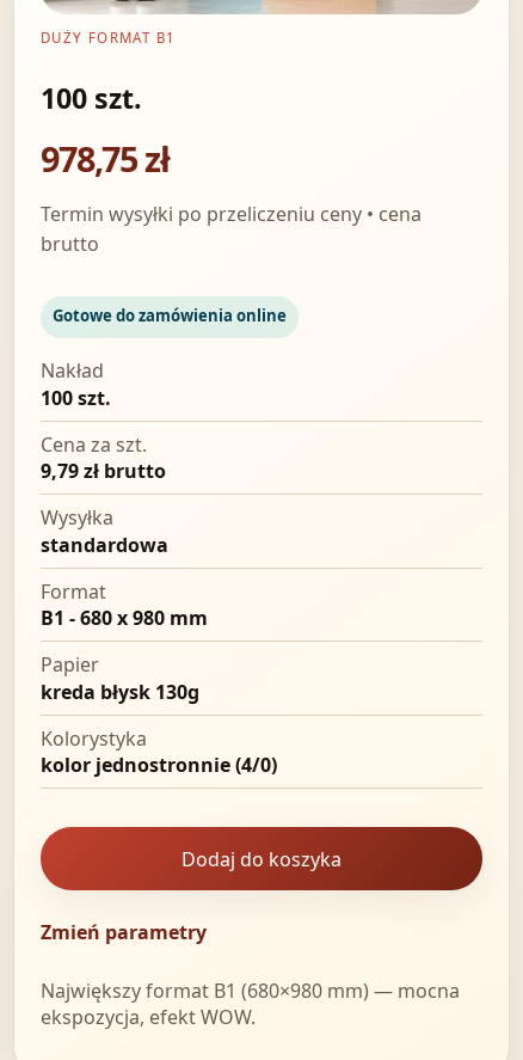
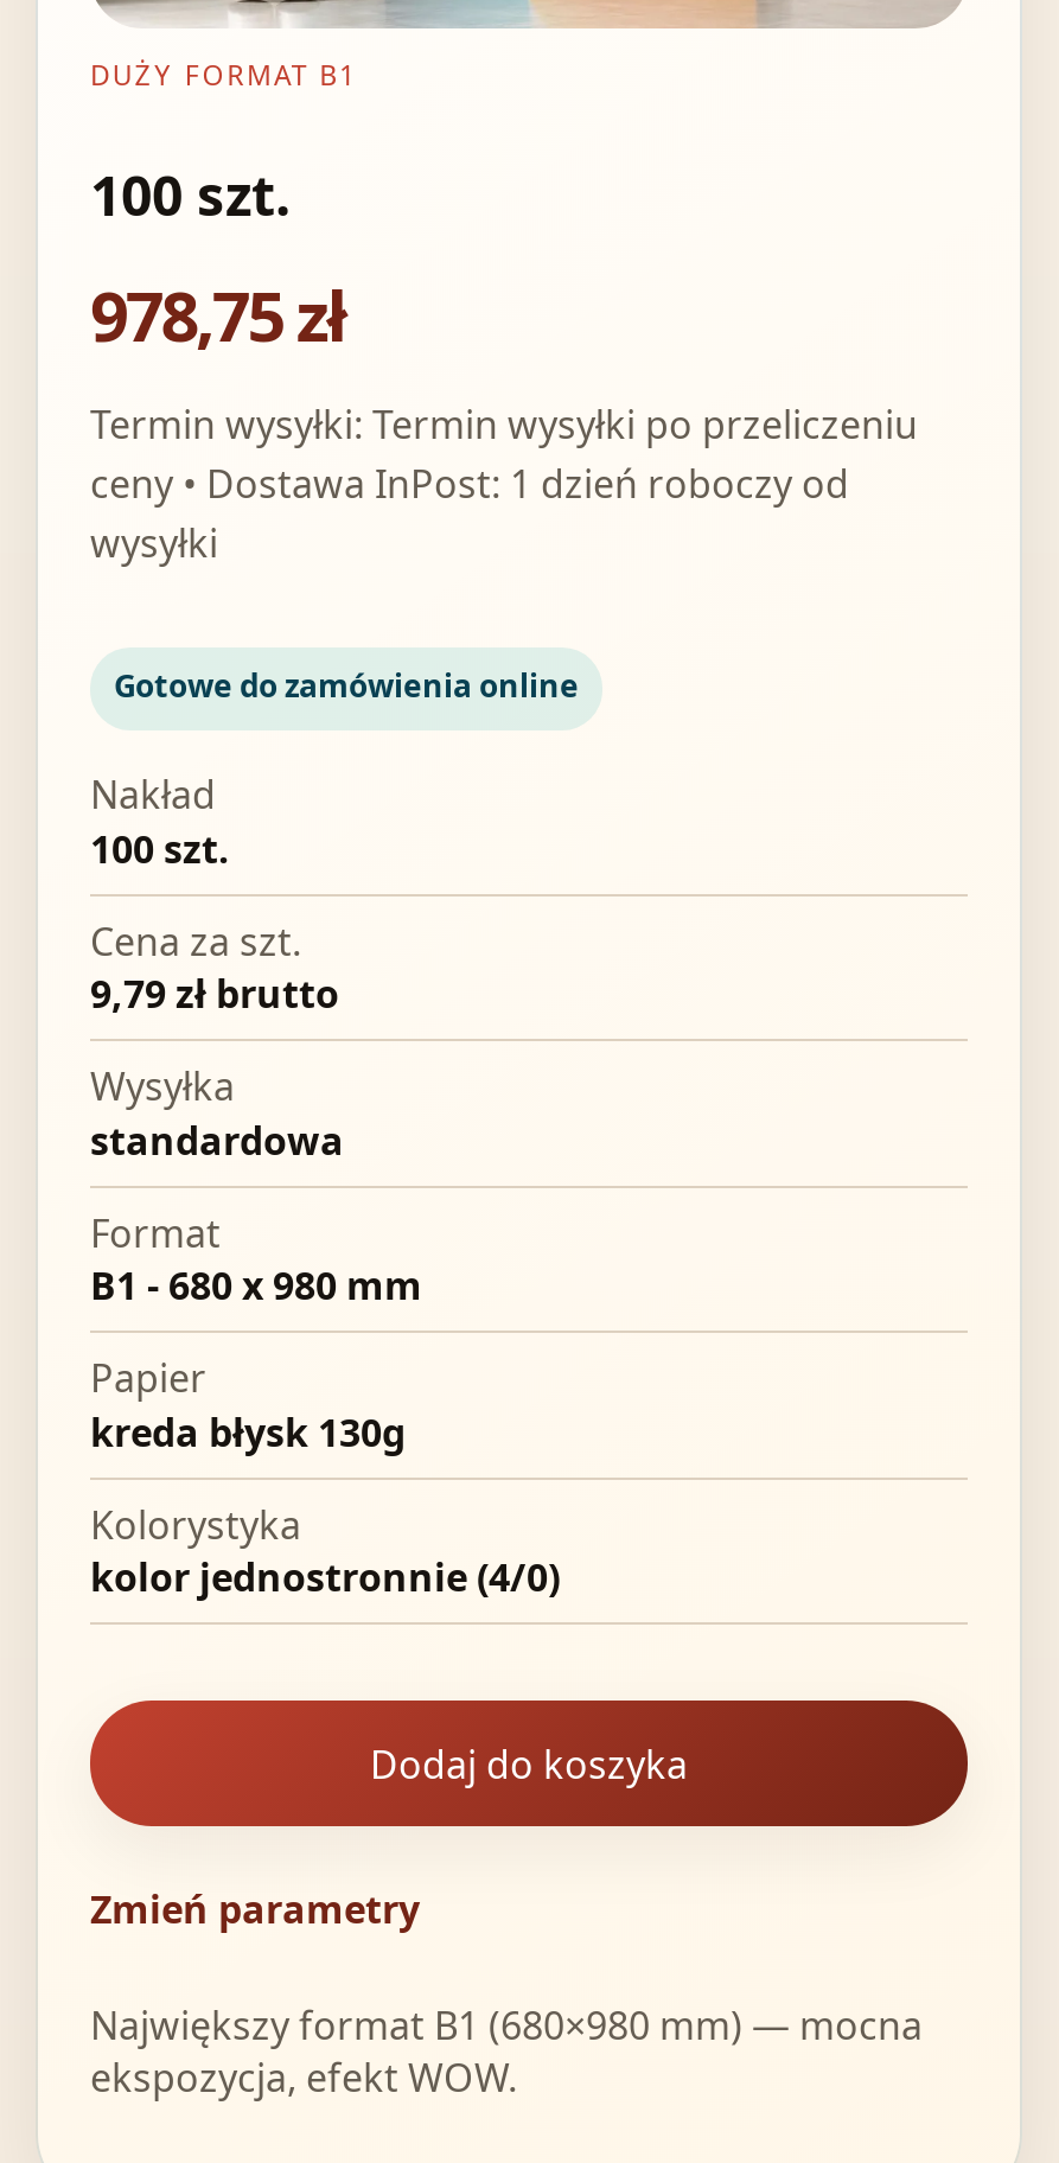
- Termin wysyłki po przeliczeniu ceny • cena
- brutto
+ Termin wysyłki: Termin wysyłki po przeliczeniu
+ ceny • Dostawa InPost: 1 dzień roboczy od
+ wysyłki
